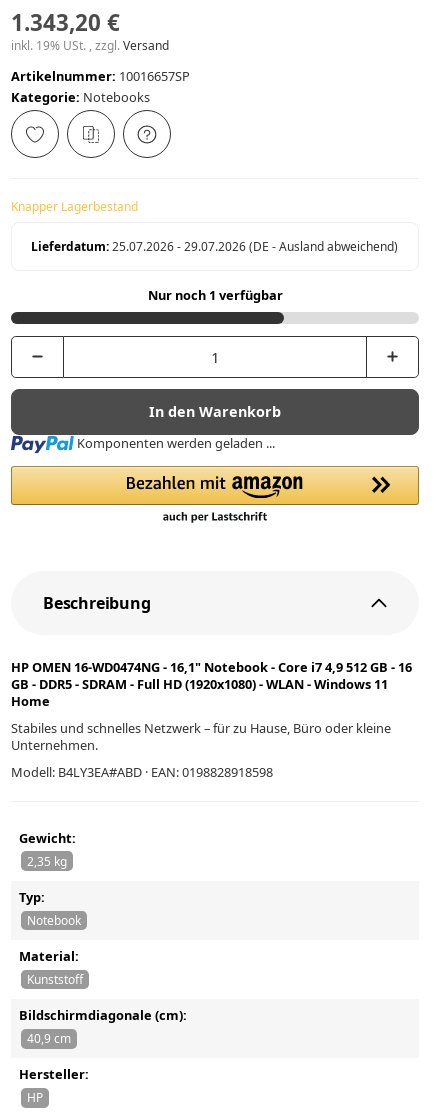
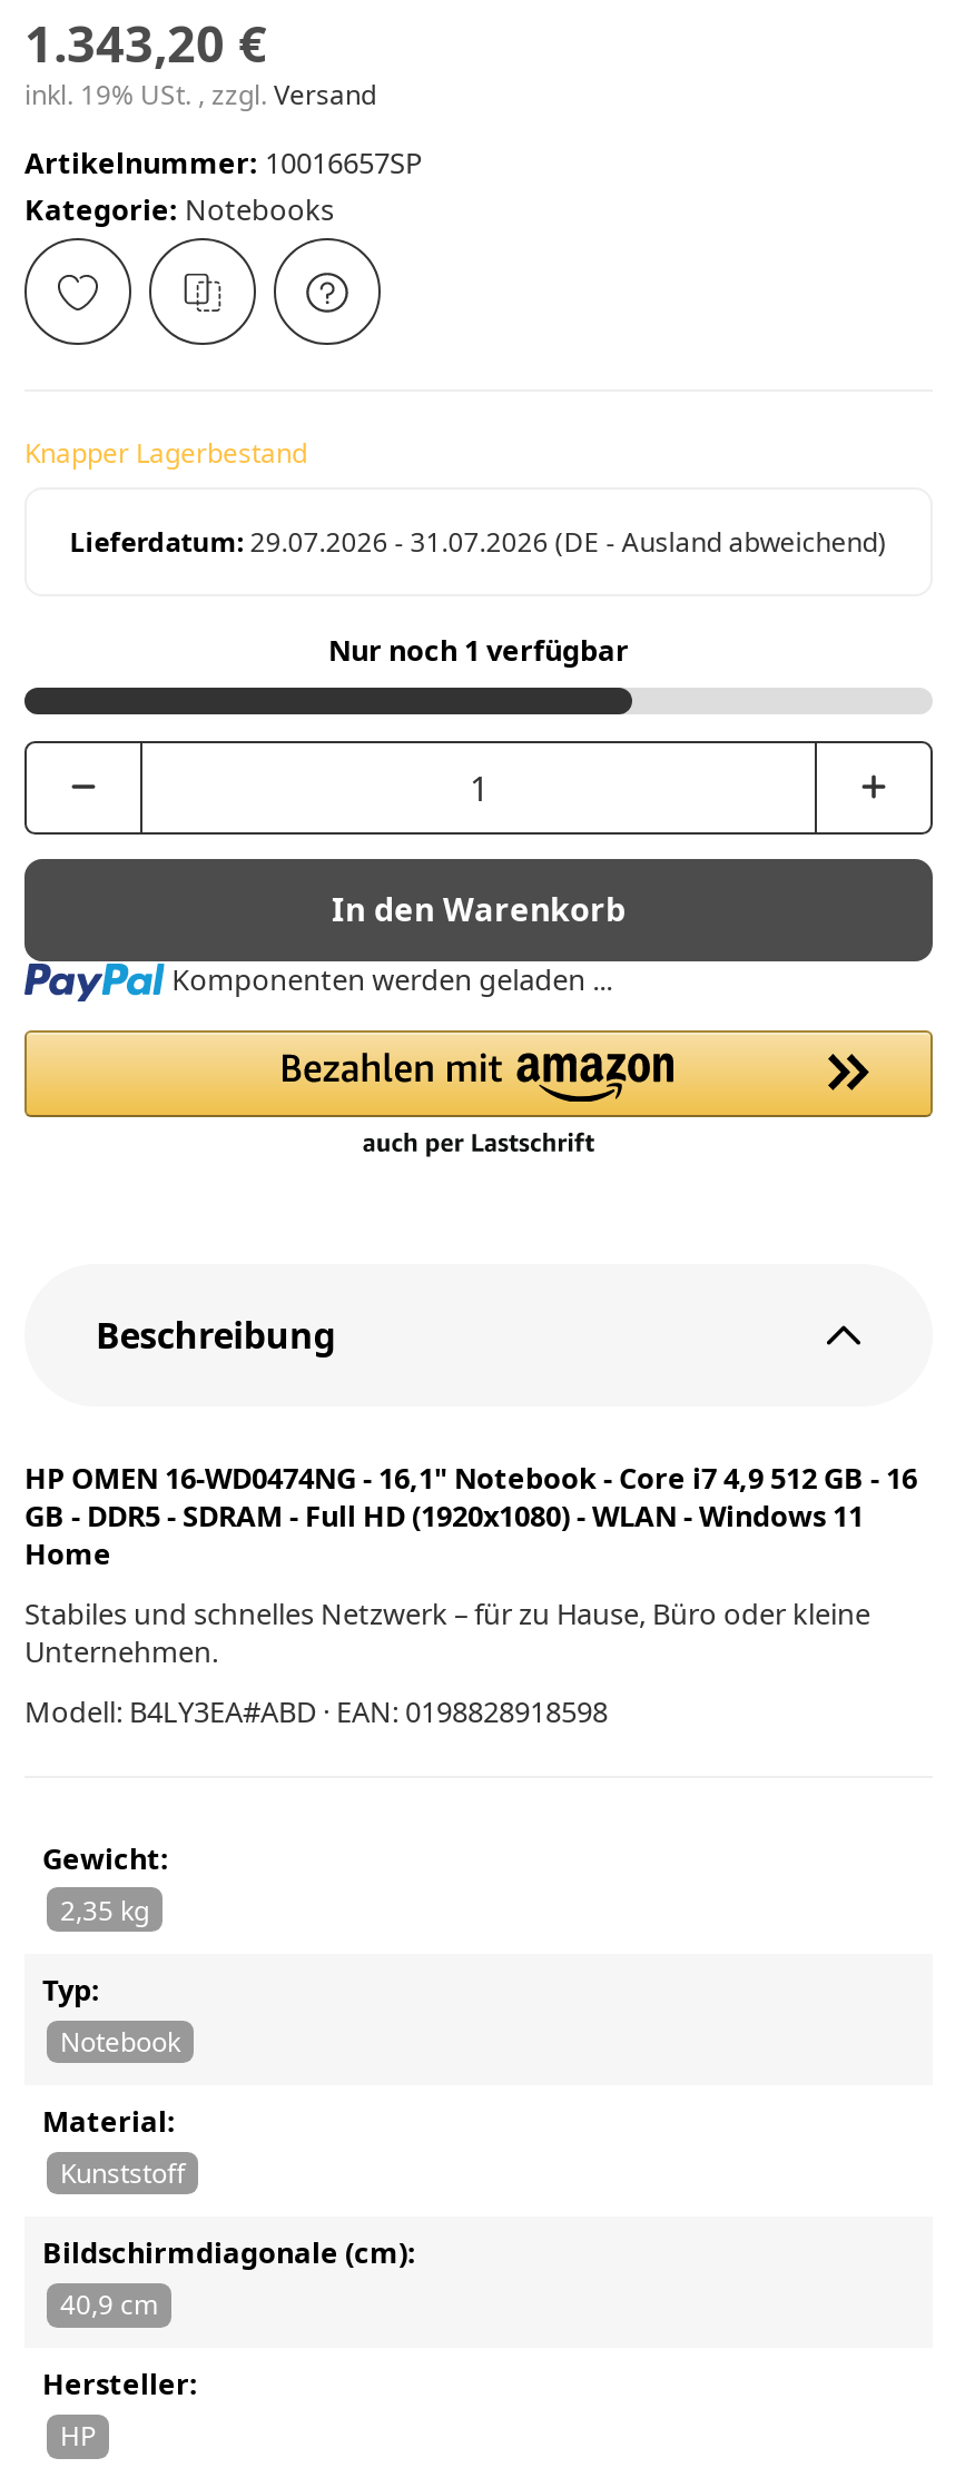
- Lieferdatum: 25.07.2026 - 29.07.2026 (DE - Ausland abweichend)
+ Lieferdatum: 29.07.2026 - 31.07.2026 (DE - Ausland abweichend)
